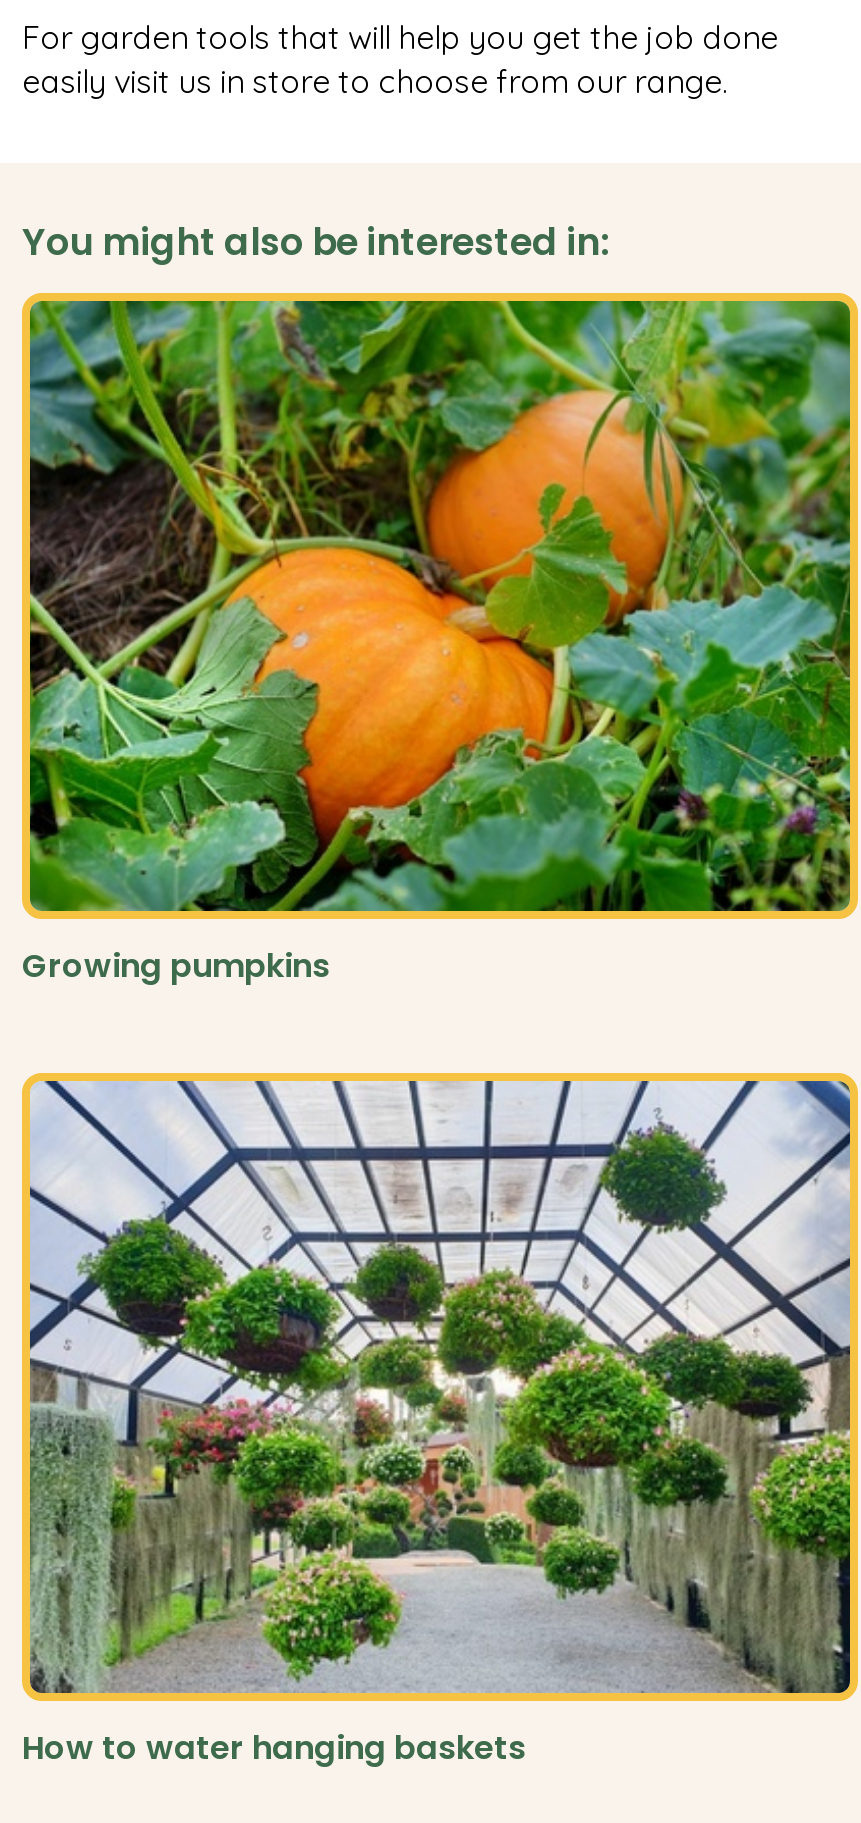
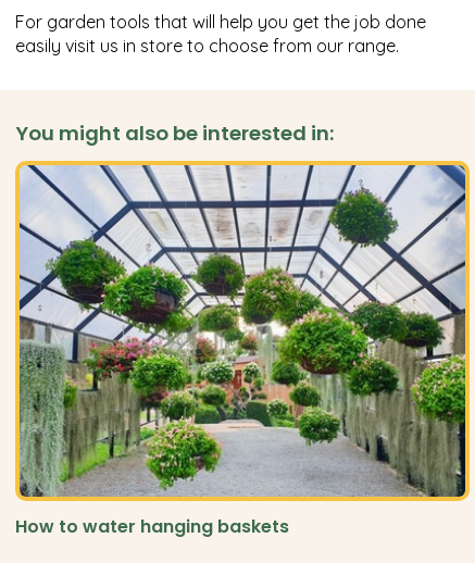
- [image]
- Growing pumpkins
